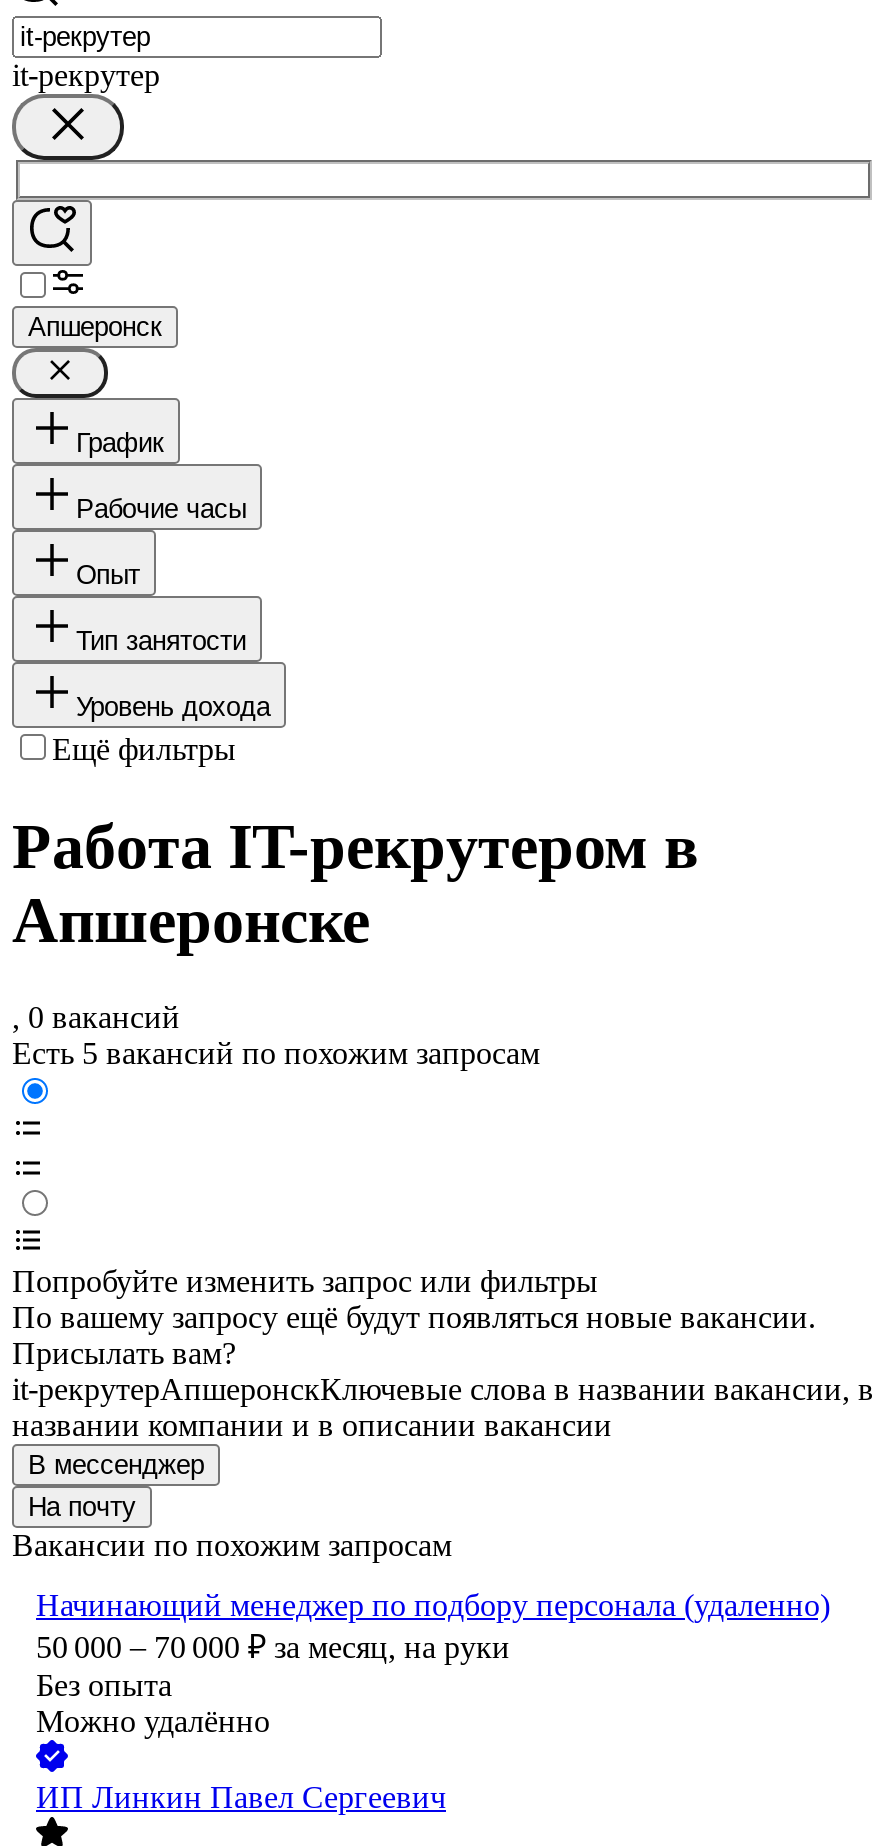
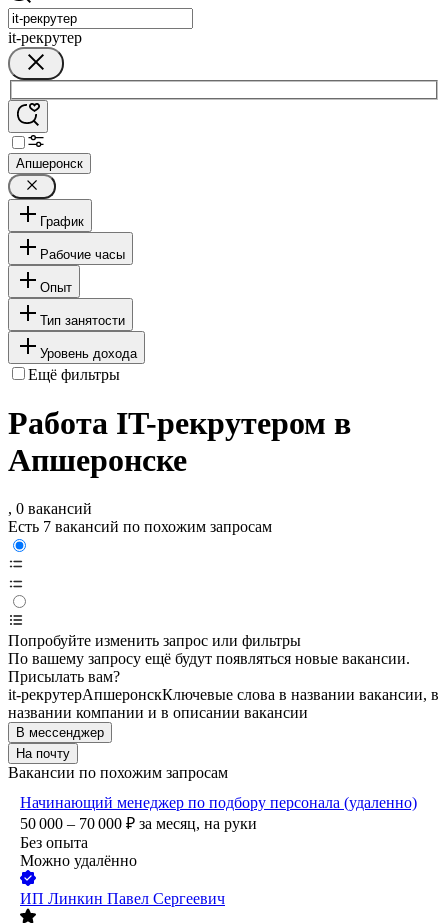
- Есть 5 вакансий по похожим запросам
+ Есть 7 вакансий по похожим запросам
